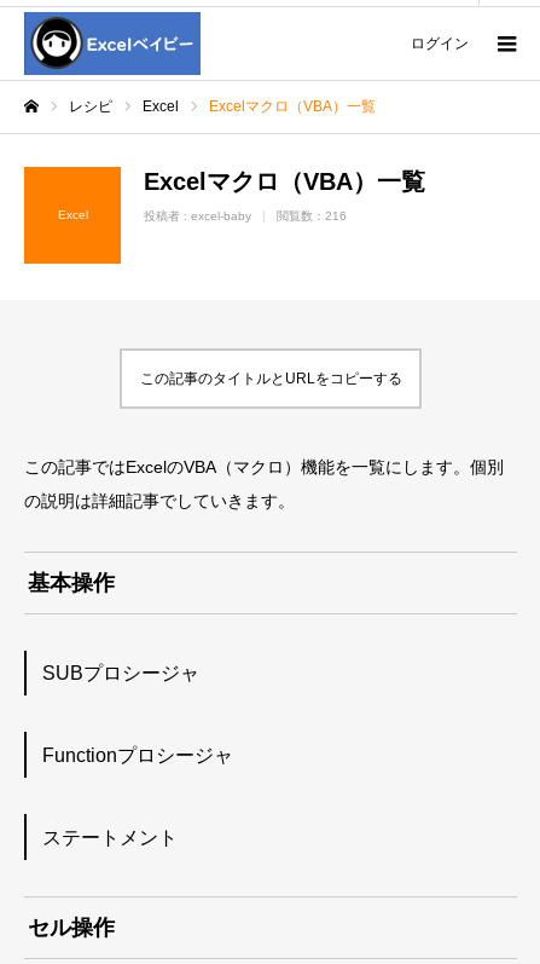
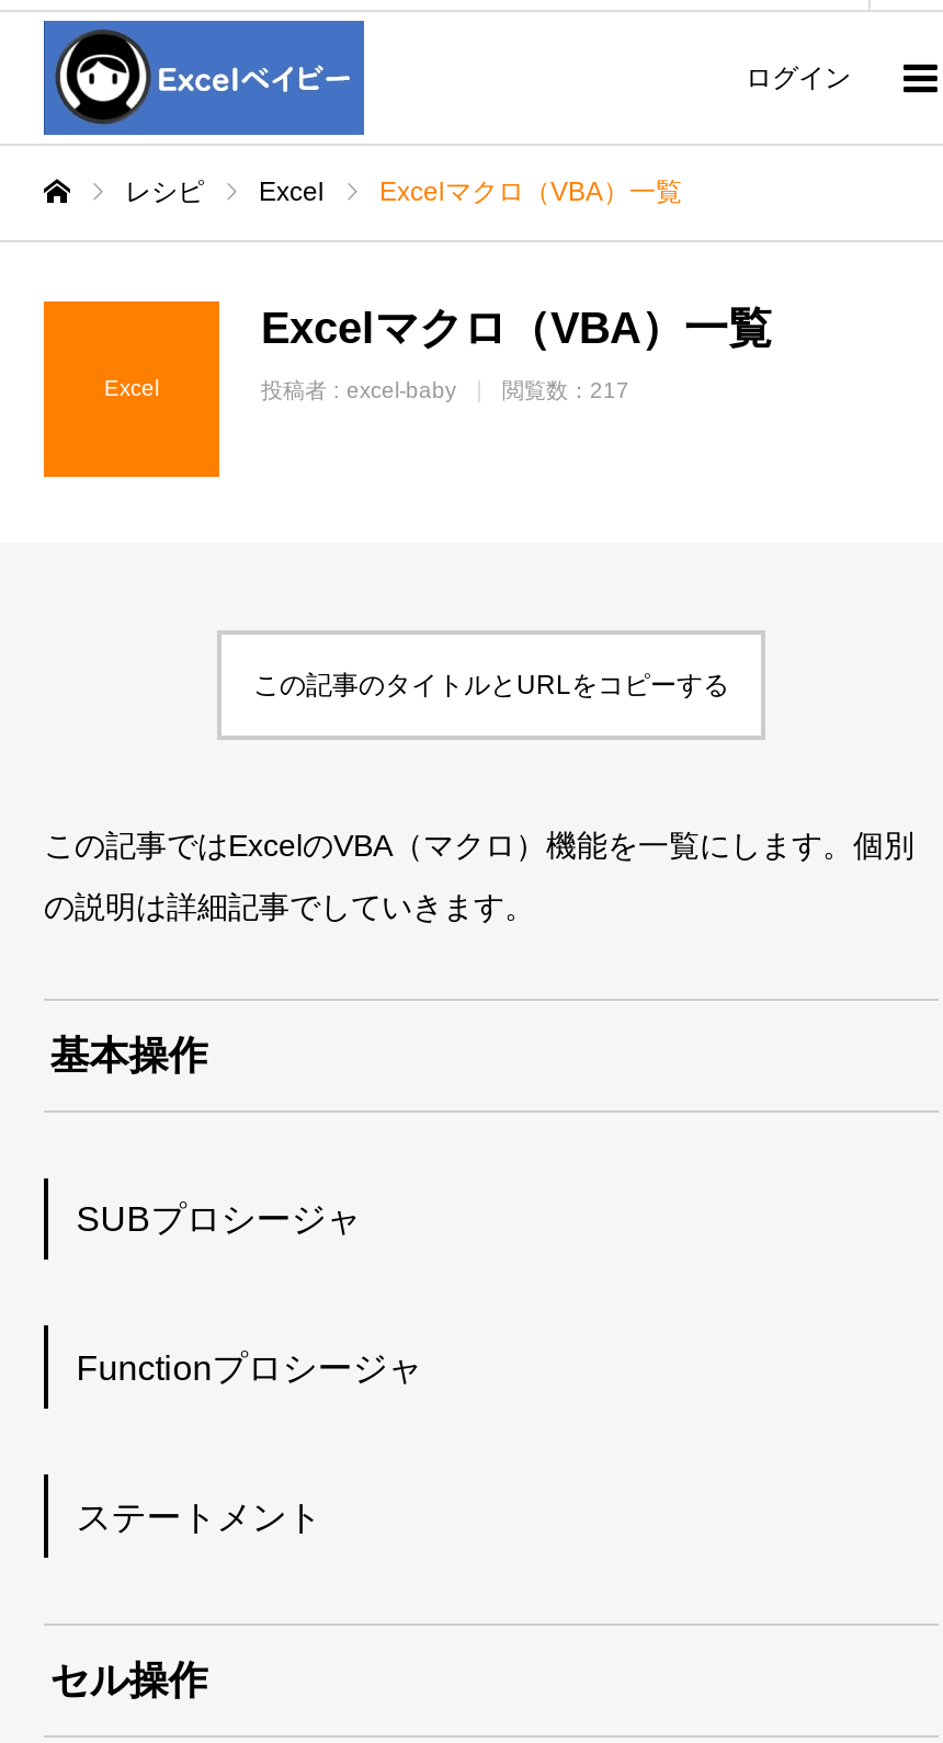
- 投稿者 : excel-baby 閲覧数：216
+ 投稿者 : excel-baby 閲覧数：217
